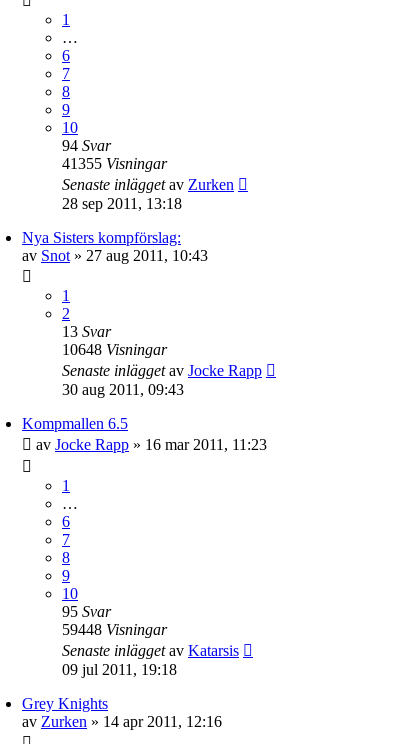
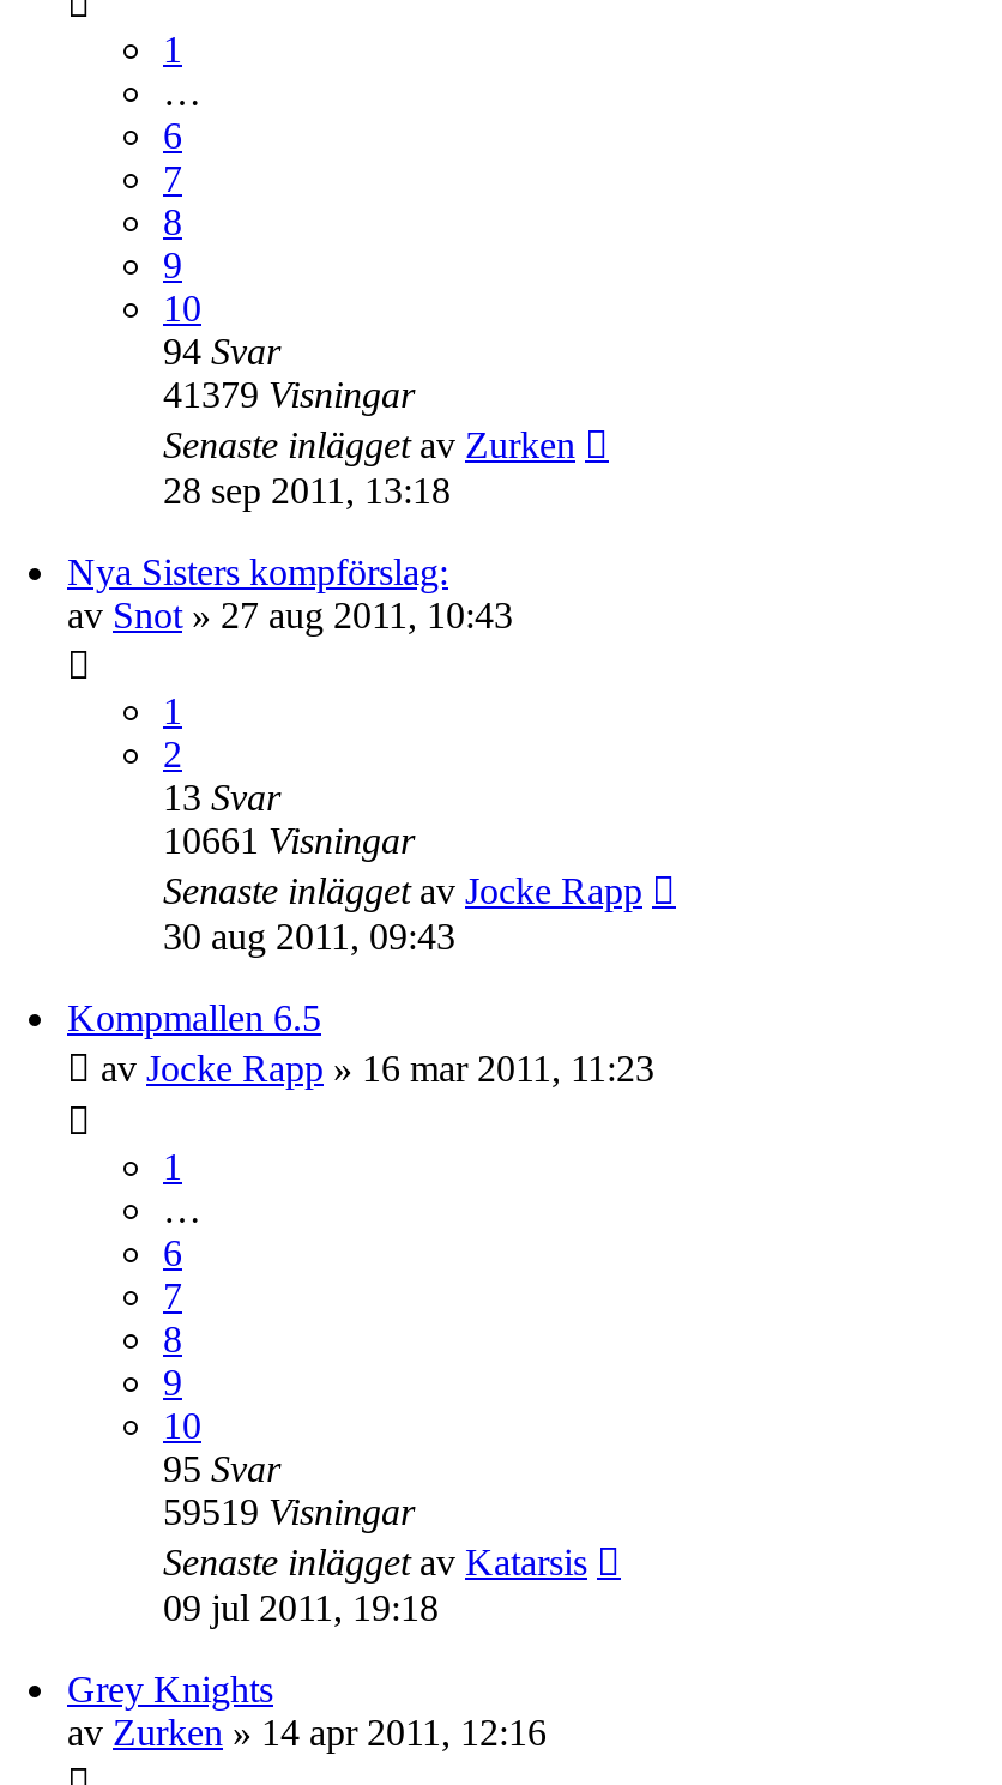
- 41355 Visningar
+ 41379 Visningar

- 10648 Visningar
+ 10661 Visningar

- 59448 Visningar
+ 59519 Visningar
